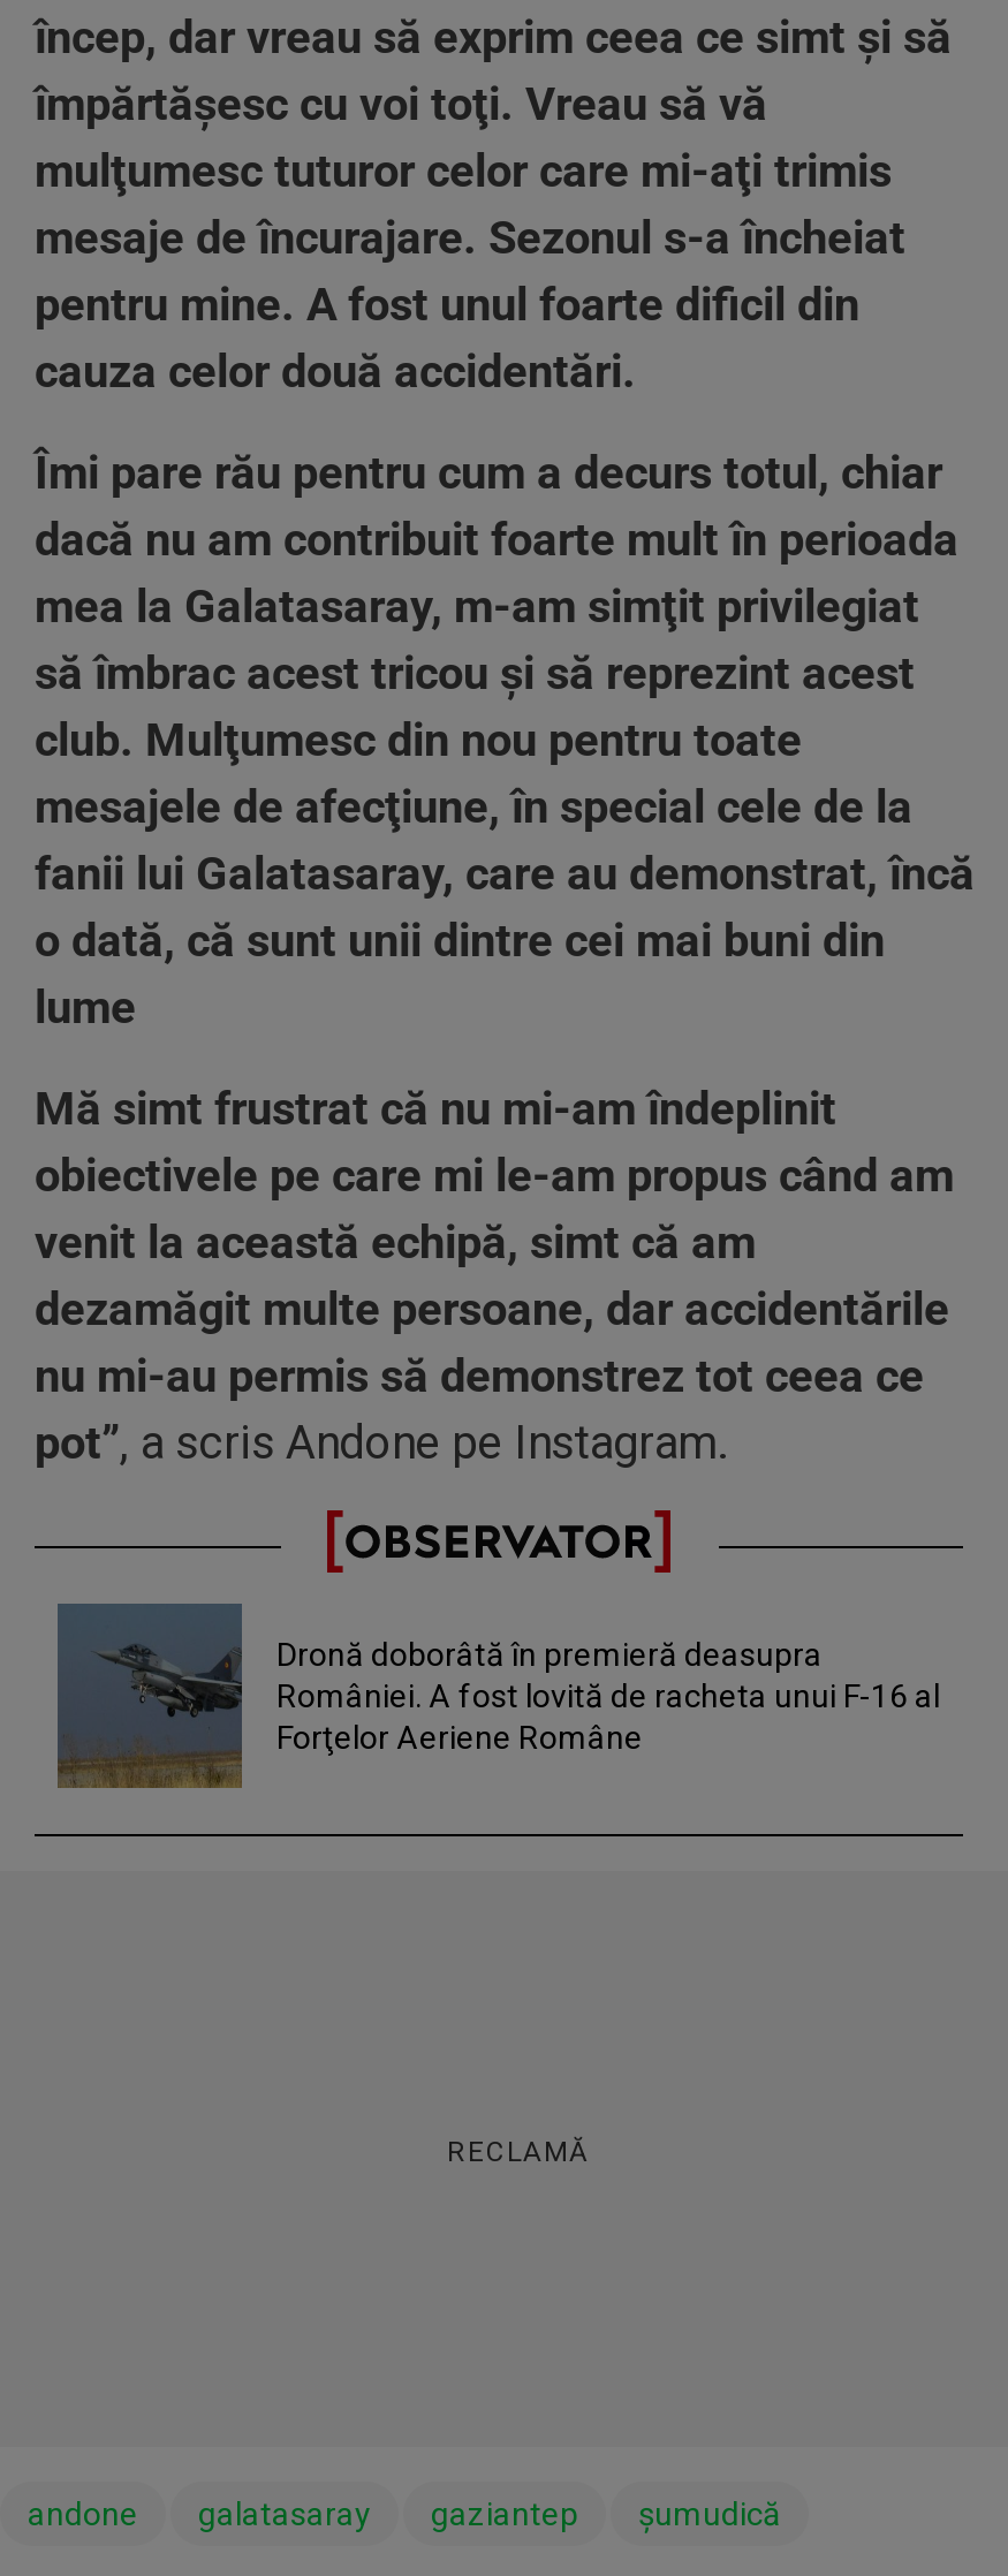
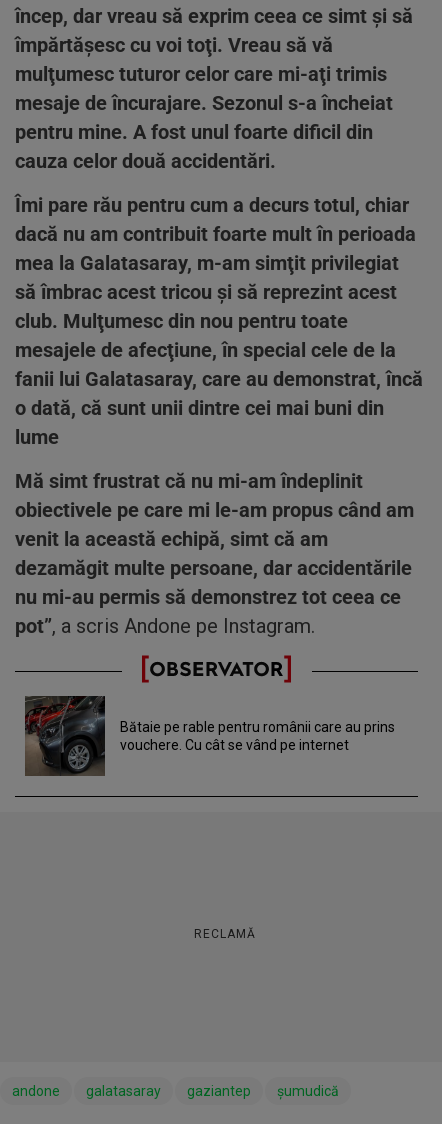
- [image]
- Dronă doborâtă în premieră deasupra
- României. A fost lovită de racheta unui F-16 al
- Forţelor Aeriene Române
+ [image]
+ Bătaie pe rable pentru românii care au prins
+ vouchere. Cu cât se vând pe internet
